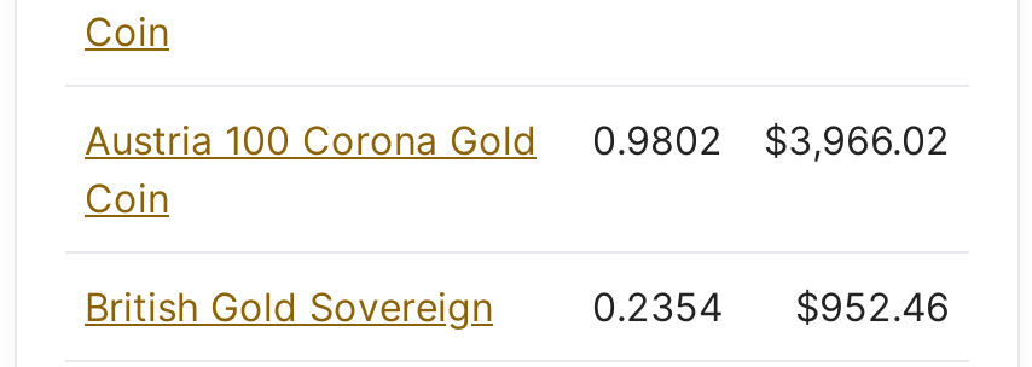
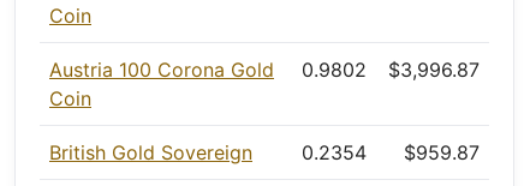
- Austria 100 Corona Gold 0.9802 $3,966.02
+ Austria 100 Corona Gold 0.9802 $3,996.87

- 0.2354 $952.46
+ 0.2354 $959.87
